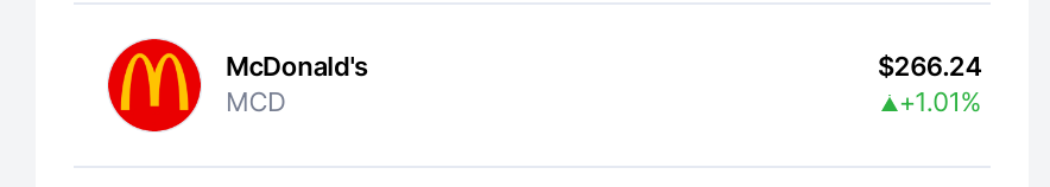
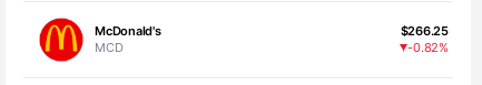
- $266.24
+ $266.25

- +1.01%
+ -0.82%
